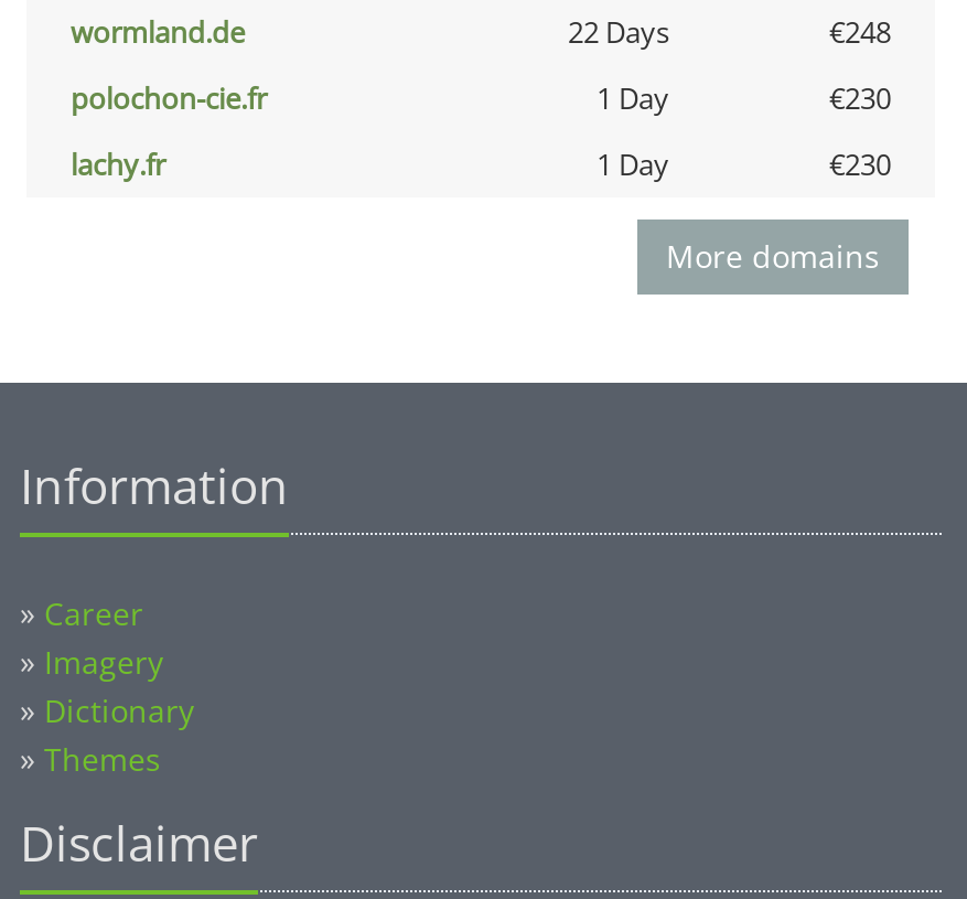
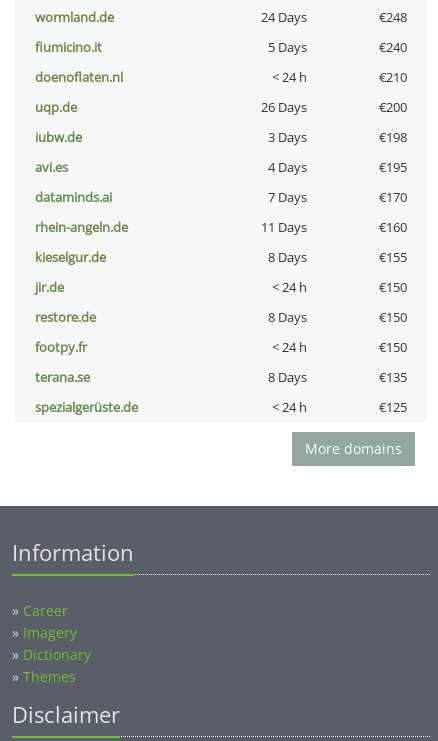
- 22 Days
+ 24 Days

- polochon-cie.fr
- 1 Day
- €230
- lachy.fr
- 1 Day
- €230
+ fiumicino.it
+ 5 Days
+ €240
+ doenoflaten.nl
+ < 24 h
+ €210
+ uqp.de
+ 26 Days
+ €200
+ iubw.de
+ 3 Days
+ €198
+ avi.es
+ 4 Days
+ €195
+ dataminds.ai
+ 7 Days
+ €170
+ rhein-angeln.de
+ 11 Days
+ €160
+ kieselgur.de
+ 8 Days
+ €155
+ jir.de
+ < 24 h
+ €150
+ restore.de
+ 8 Days
+ €150
+ footpy.fr
+ < 24 h
+ €150
+ terana.se
+ 8 Days
+ €135
+ spezialgerüste.de
+ < 24 h
+ €125
